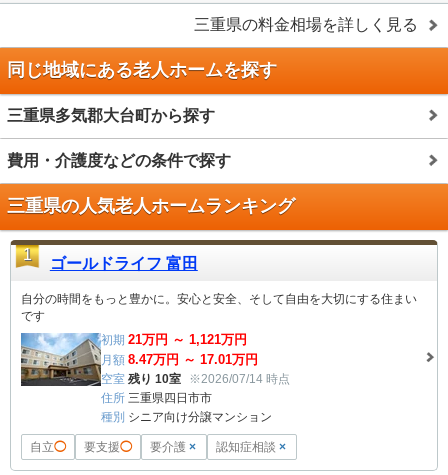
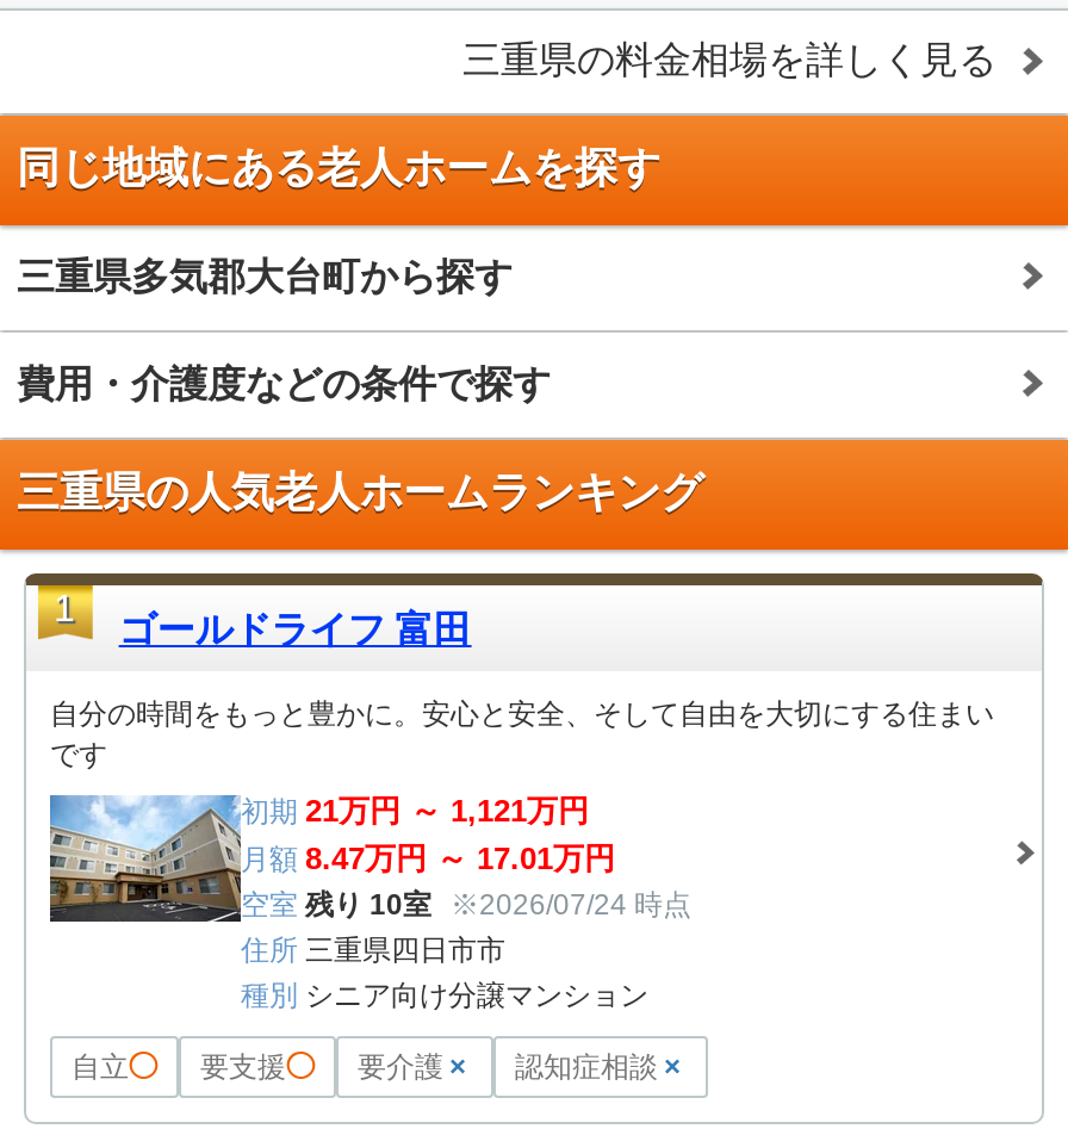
- 空室 残り 10室 ※2026/07/14 時点
+ 空室 残り 10室 ※2026/07/24 時点
